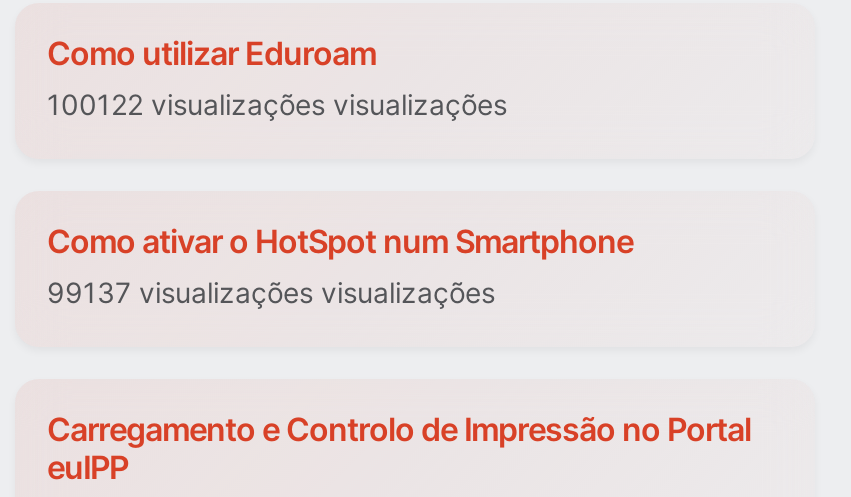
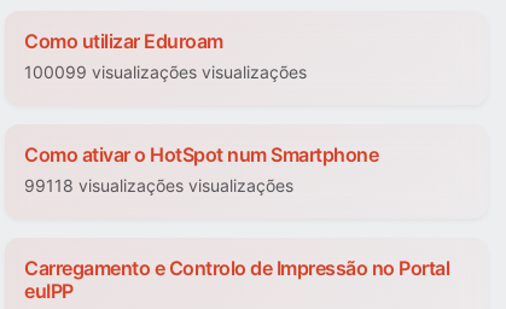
- 100122 visualizações visualizações
+ 100099 visualizações visualizações

- 99137 visualizações visualizações
+ 99118 visualizações visualizações
